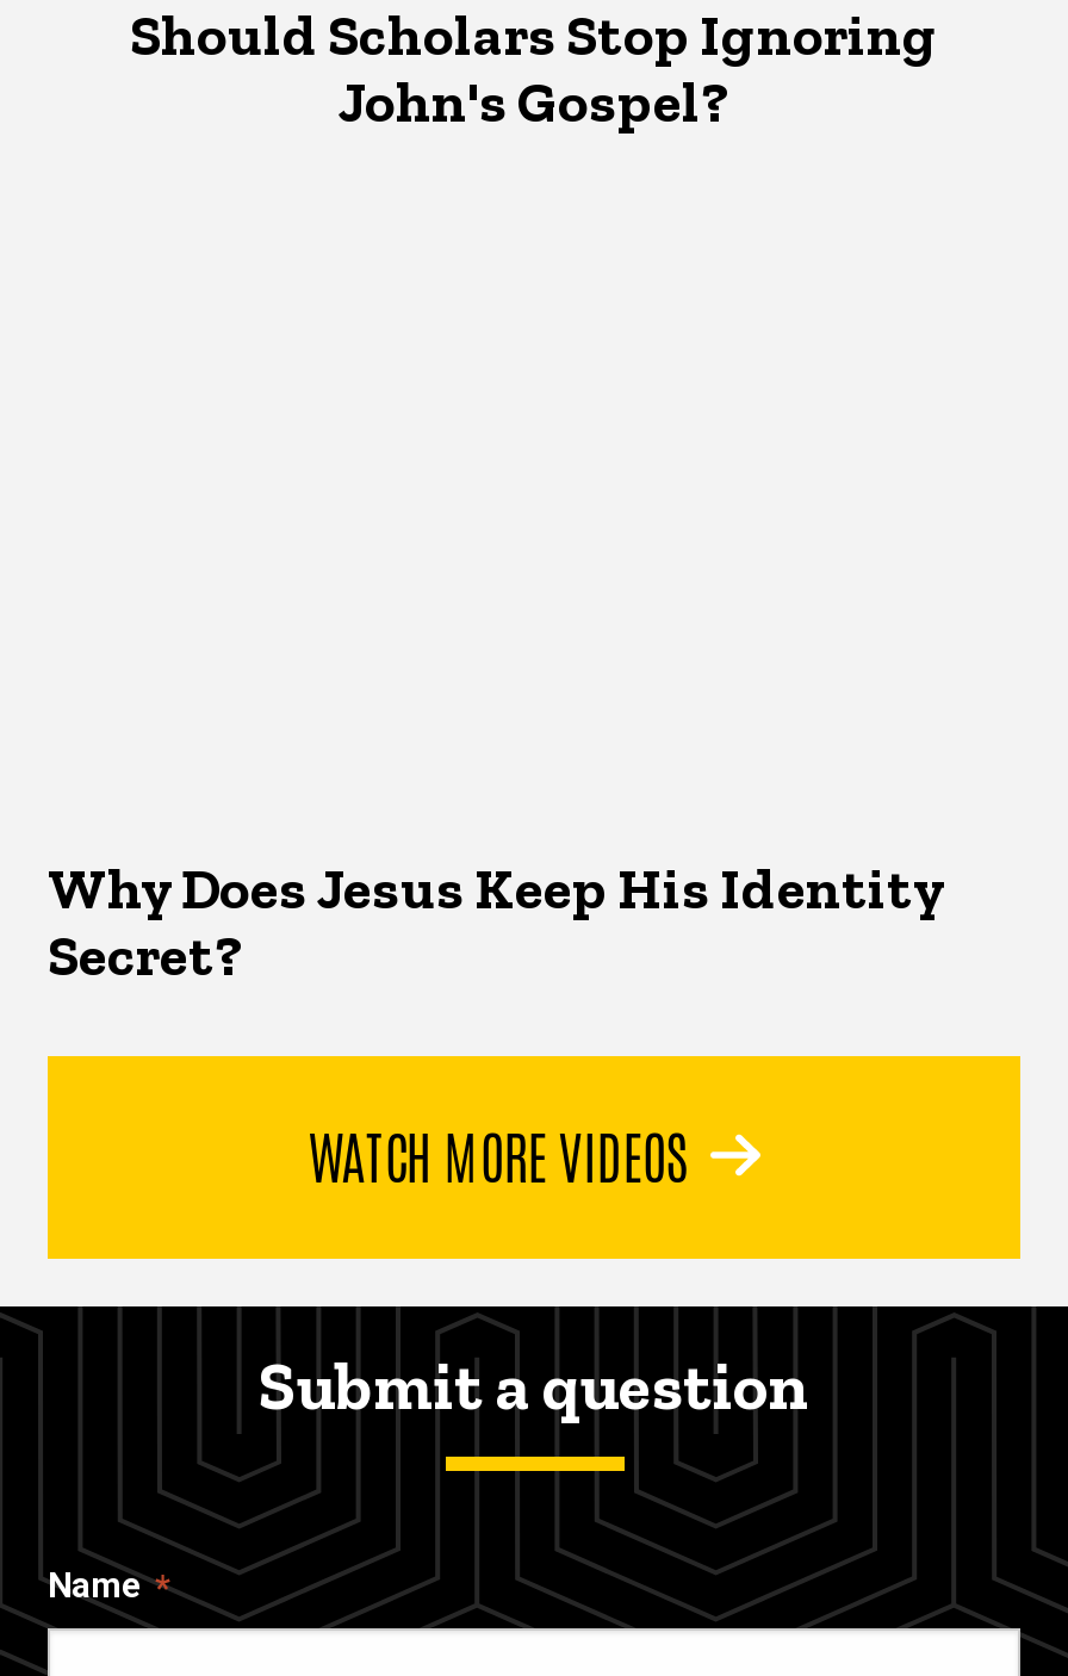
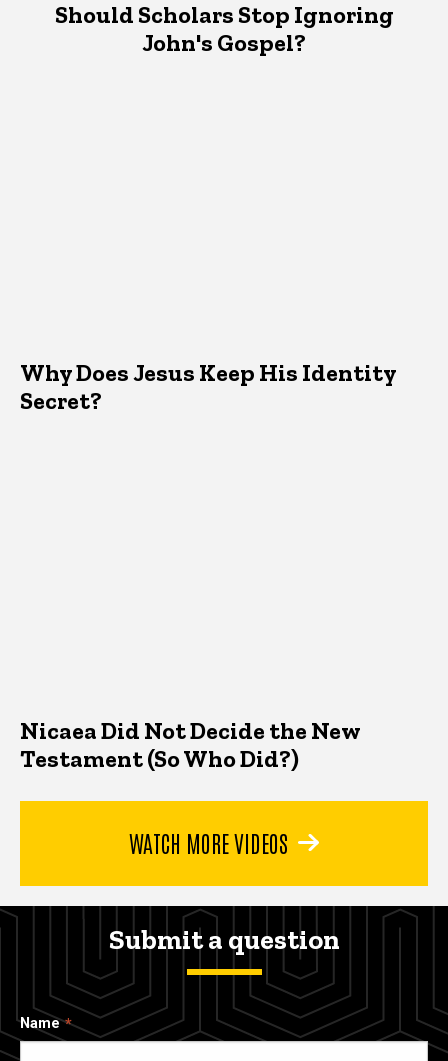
+ Nicaea Did Not Decide the New
+ Testament (So Who Did?)
